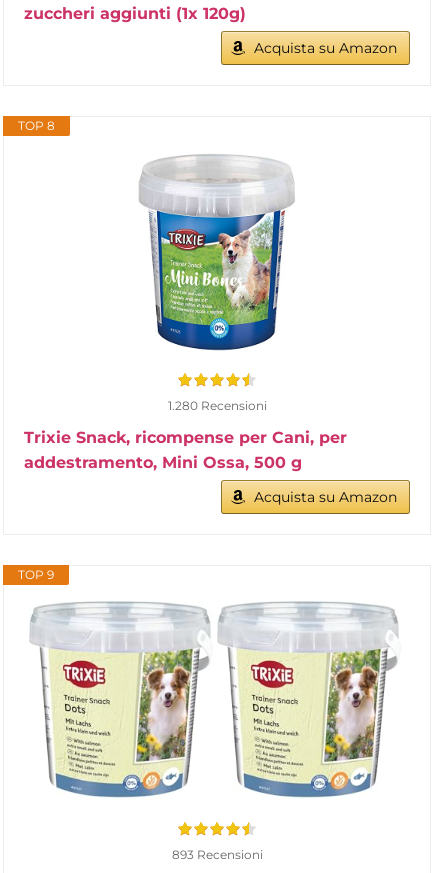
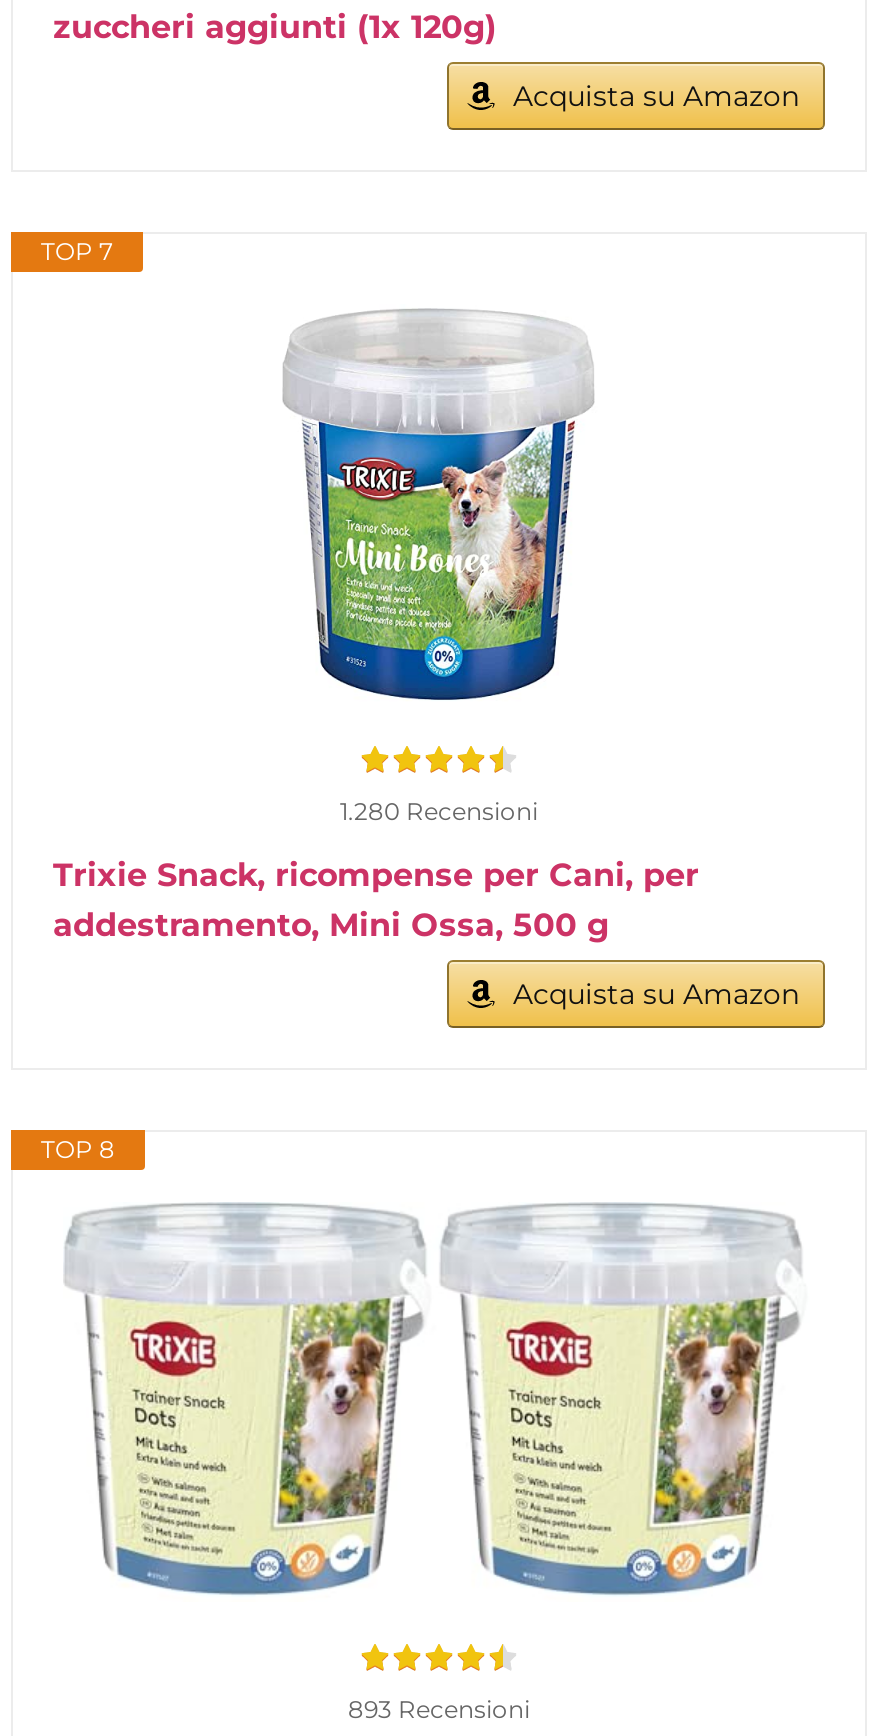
- TOP 8
+ TOP 7

- TOP 9
+ TOP 8
